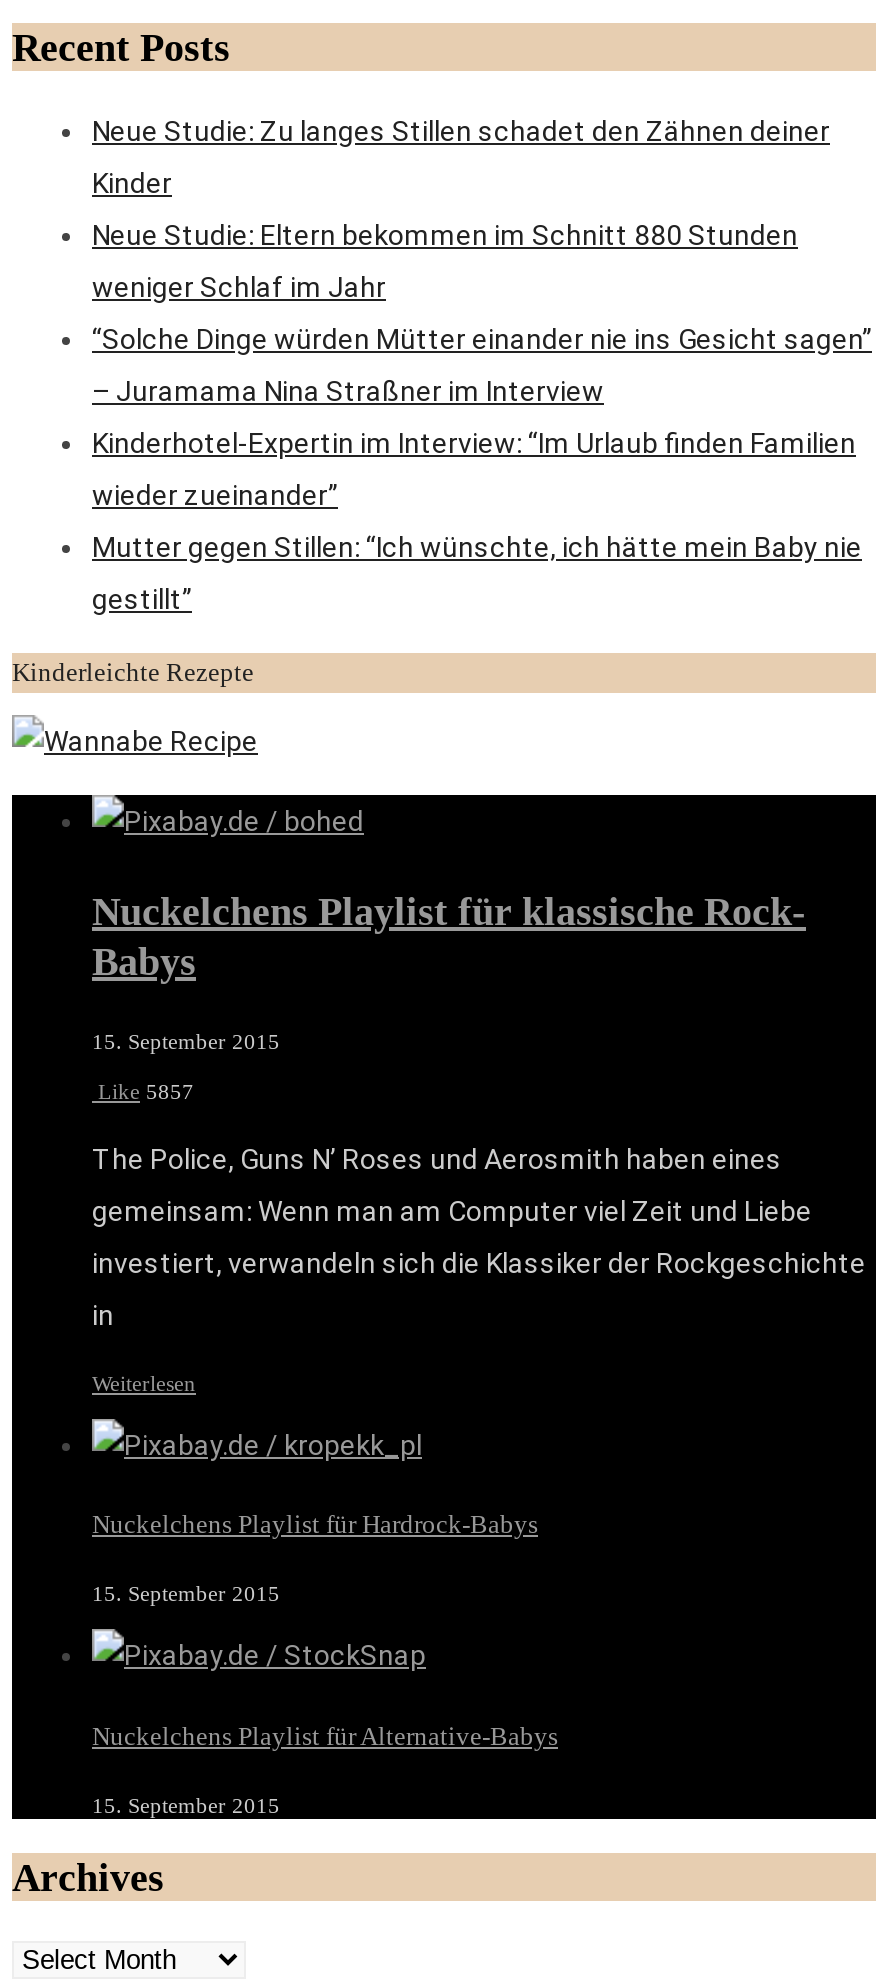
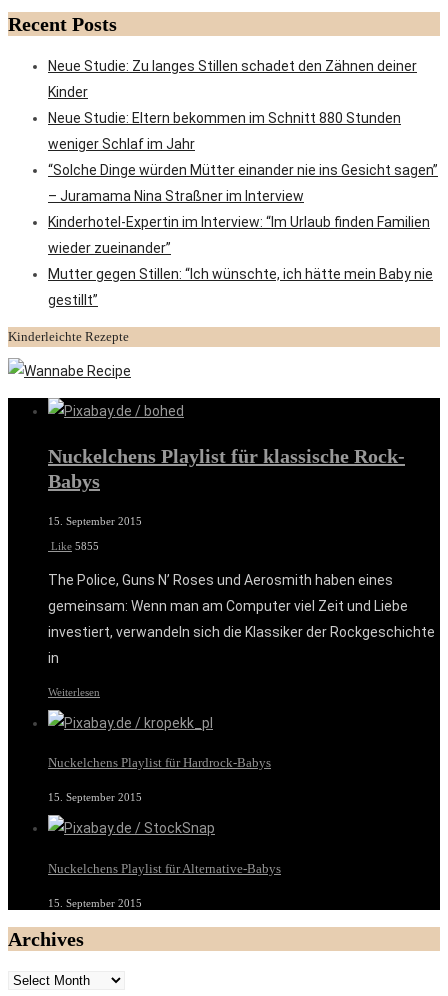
- Like 5857
+ Like 5855
